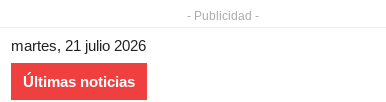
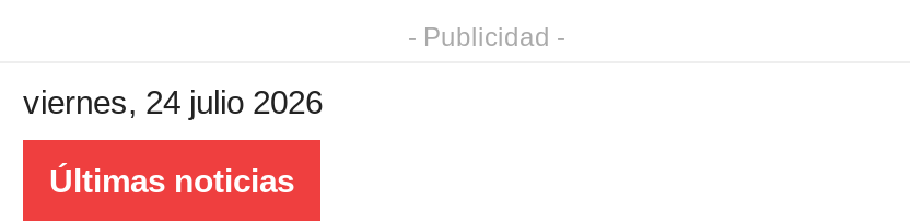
- martes, 21 julio 2026
+ viernes, 24 julio 2026
